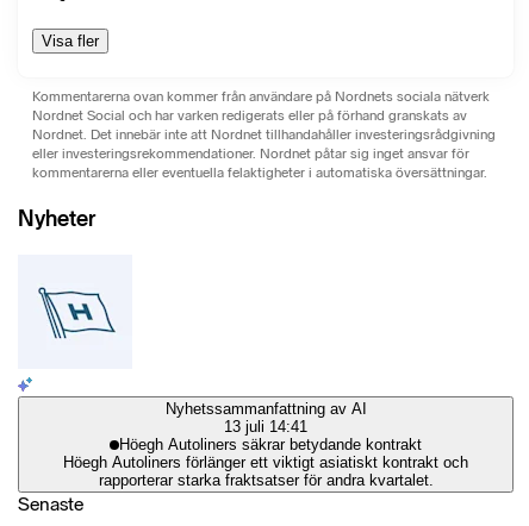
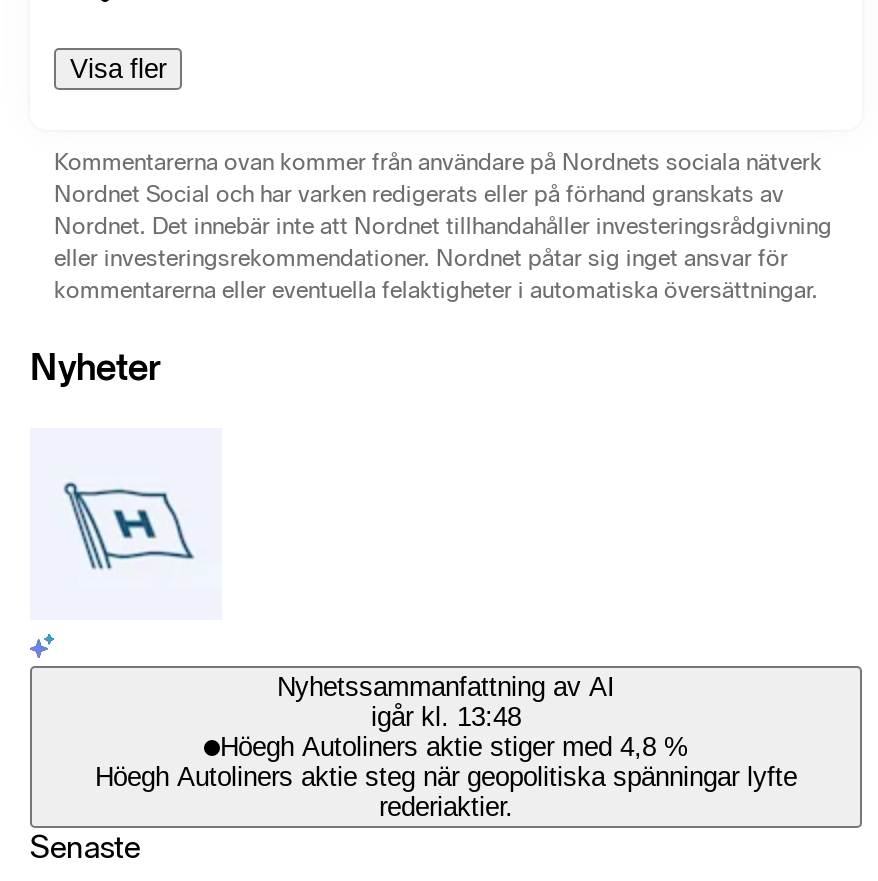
- 13 juli 14:41
- Höegh Autoliners säkrar betydande kontrakt
- Höegh Autoliners förlänger ett viktigt asiatiskt kontrakt och
- rapporterar starka fraktsatser för andra kvartalet.
+ igår kl. 13:48
+ Höegh Autoliners aktie stiger med 4,8 %
+ Höegh Autoliners aktie steg när geopolitiska spänningar lyfte
+ rederiaktier.
